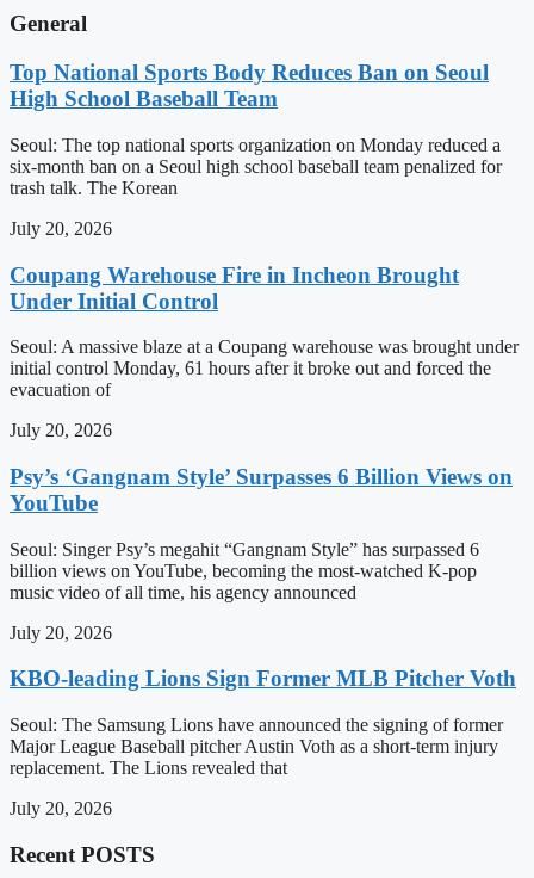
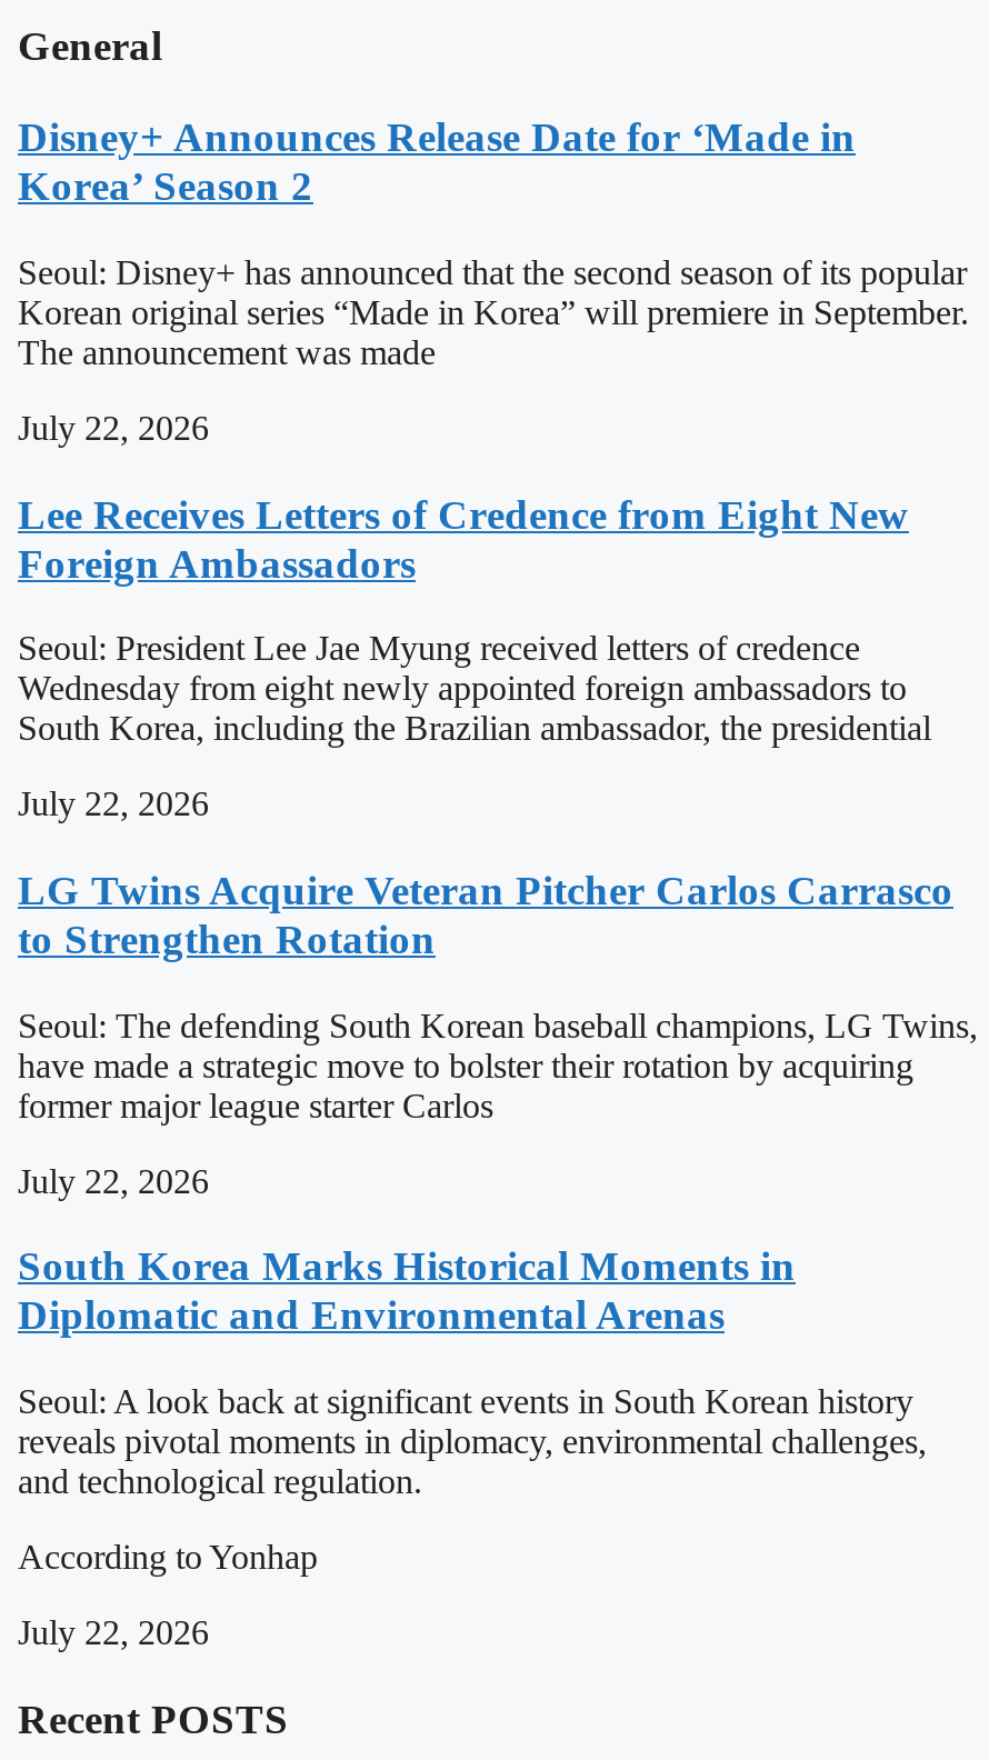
- Top National Sports Body Reduces Ban on Seoul
- High School Baseball Team
- Seoul: The top national sports organization on Monday reduced a
- six-month ban on a Seoul high school baseball team penalized for
- trash talk. The Korean
- July 20, 2026
- Coupang Warehouse Fire in Incheon Brought
- Under Initial Control
- Seoul: A massive blaze at a Coupang warehouse was brought under
- initial control Monday, 61 hours after it broke out and forced the
- evacuation of
- July 20, 2026
- Psy’s ‘Gangnam Style’ Surpasses 6 Billion Views on
- YouTube
- Seoul: Singer Psy’s megahit “Gangnam Style” has surpassed 6
- billion views on YouTube, becoming the most-watched K-pop
- music video of all time, his agency announced
- July 20, 2026
- KBO-leading Lions Sign Former MLB Pitcher Voth
- Seoul: The Samsung Lions have announced the signing of former
- Major League Baseball pitcher Austin Voth as a short-term injury
- replacement. The Lions revealed that
- July 20, 2026
+ Disney+ Announces Release Date for ‘Made in
+ Korea’ Season 2
+ Seoul: Disney+ has announced that the second season of its popular
+ Korean original series “Made in Korea” will premiere in September.
+ The announcement was made
+ July 22, 2026
+ Lee Receives Letters of Credence from Eight New
+ Foreign Ambassadors
+ Seoul: President Lee Jae Myung received letters of credence
+ Wednesday from eight newly appointed foreign ambassadors to
+ South Korea, including the Brazilian ambassador, the presidential
+ July 22, 2026
+ LG Twins Acquire Veteran Pitcher Carlos Carrasco
+ to Strengthen Rotation
+ Seoul: The defending South Korean baseball champions, LG Twins,
+ have made a strategic move to bolster their rotation by acquiring
+ former major league starter Carlos
+ July 22, 2026
+ South Korea Marks Historical Moments in
+ Diplomatic and Environmental Arenas
+ Seoul: A look back at significant events in South Korean history
+ reveals pivotal moments in diplomacy, environmental challenges,
+ and technological regulation.
+ According to Yonhap
+ July 22, 2026
